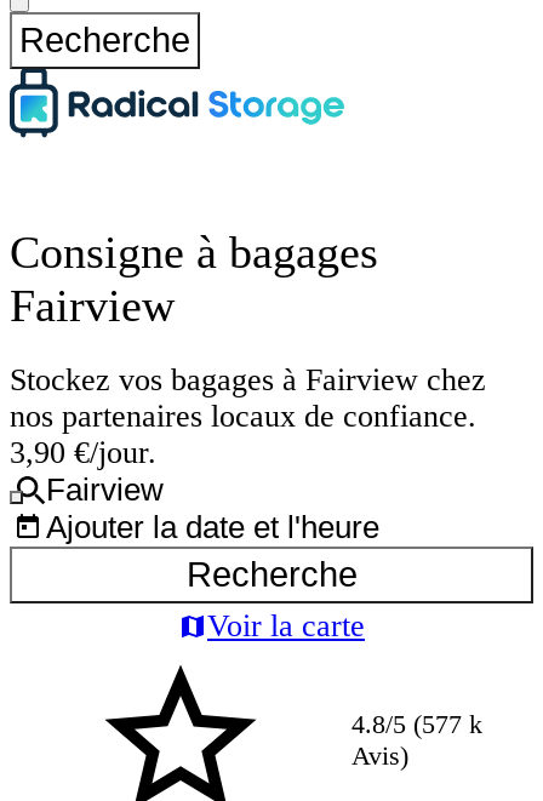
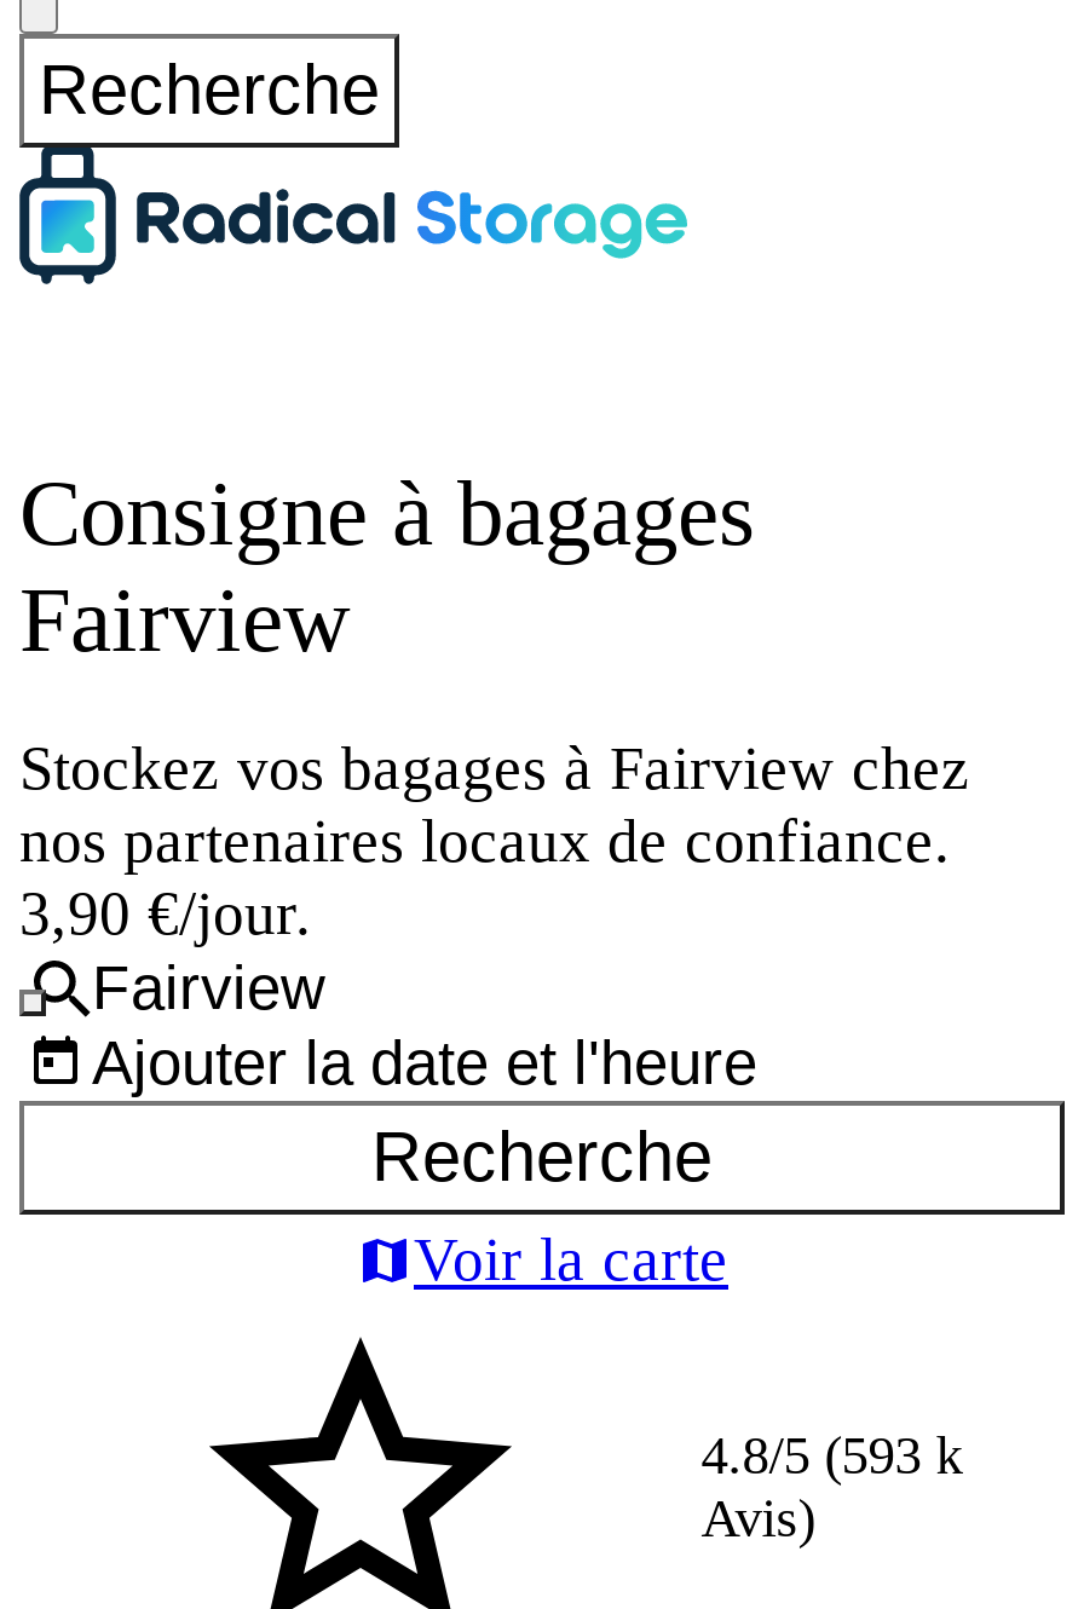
- 4.8/5 (577 k
+ 4.8/5 (593 k
